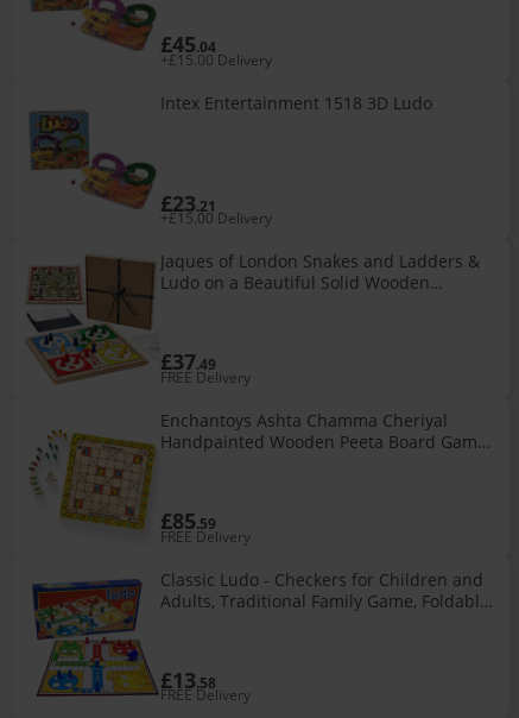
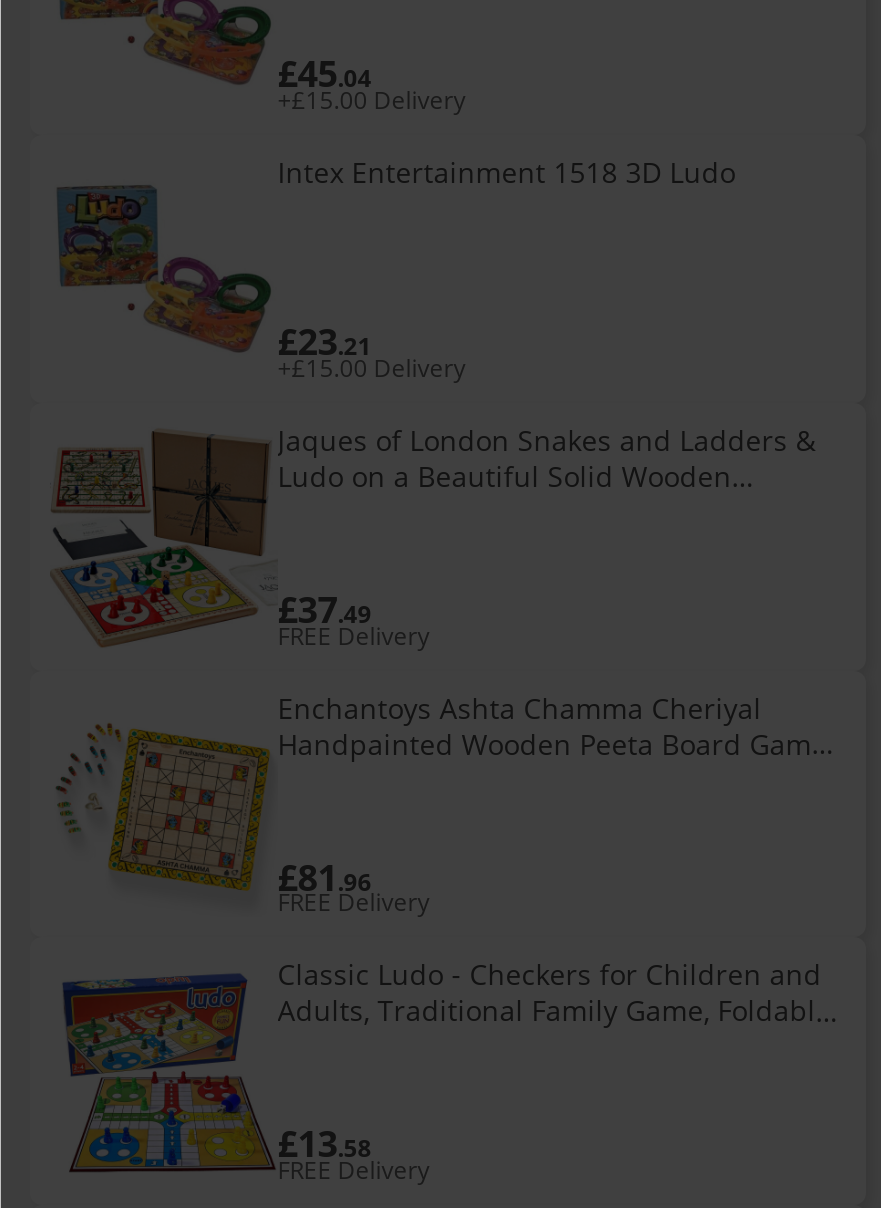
- £85.59
+ £81.96
